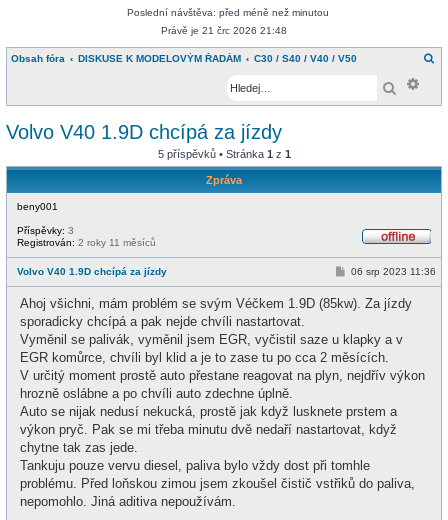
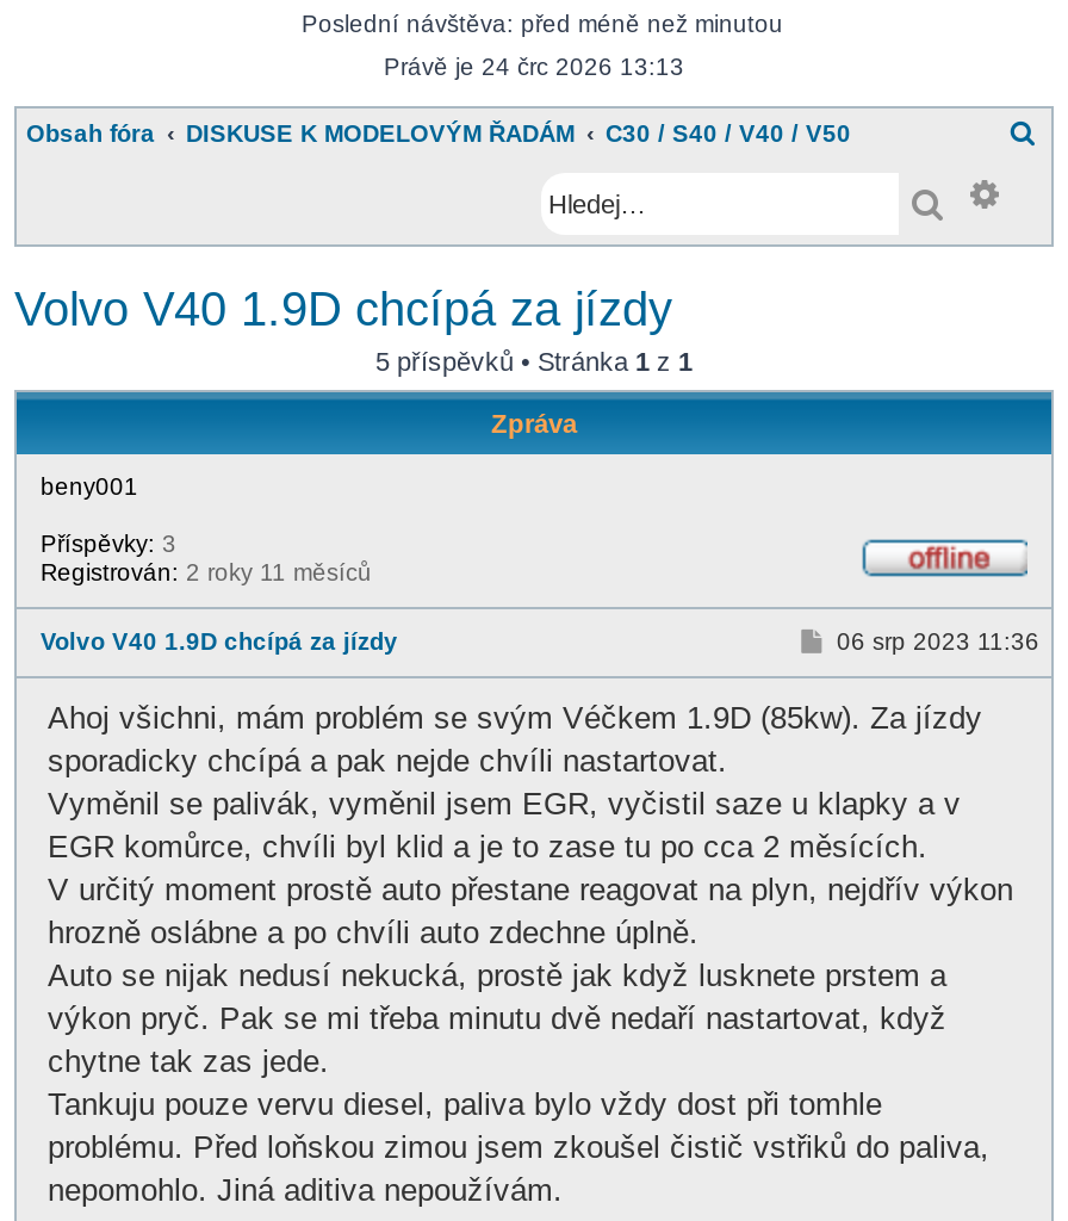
- Právě je 21 črc 2026 21:48
+ Právě je 24 črc 2026 13:13
